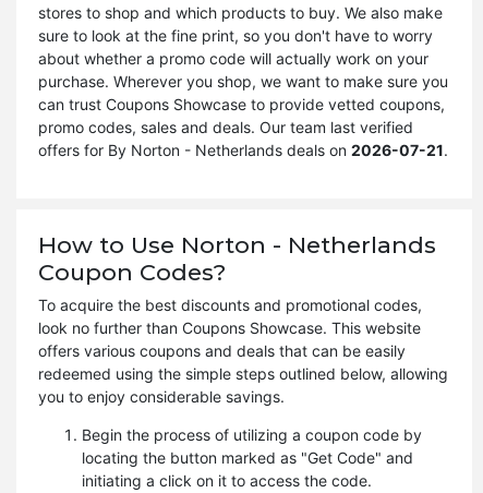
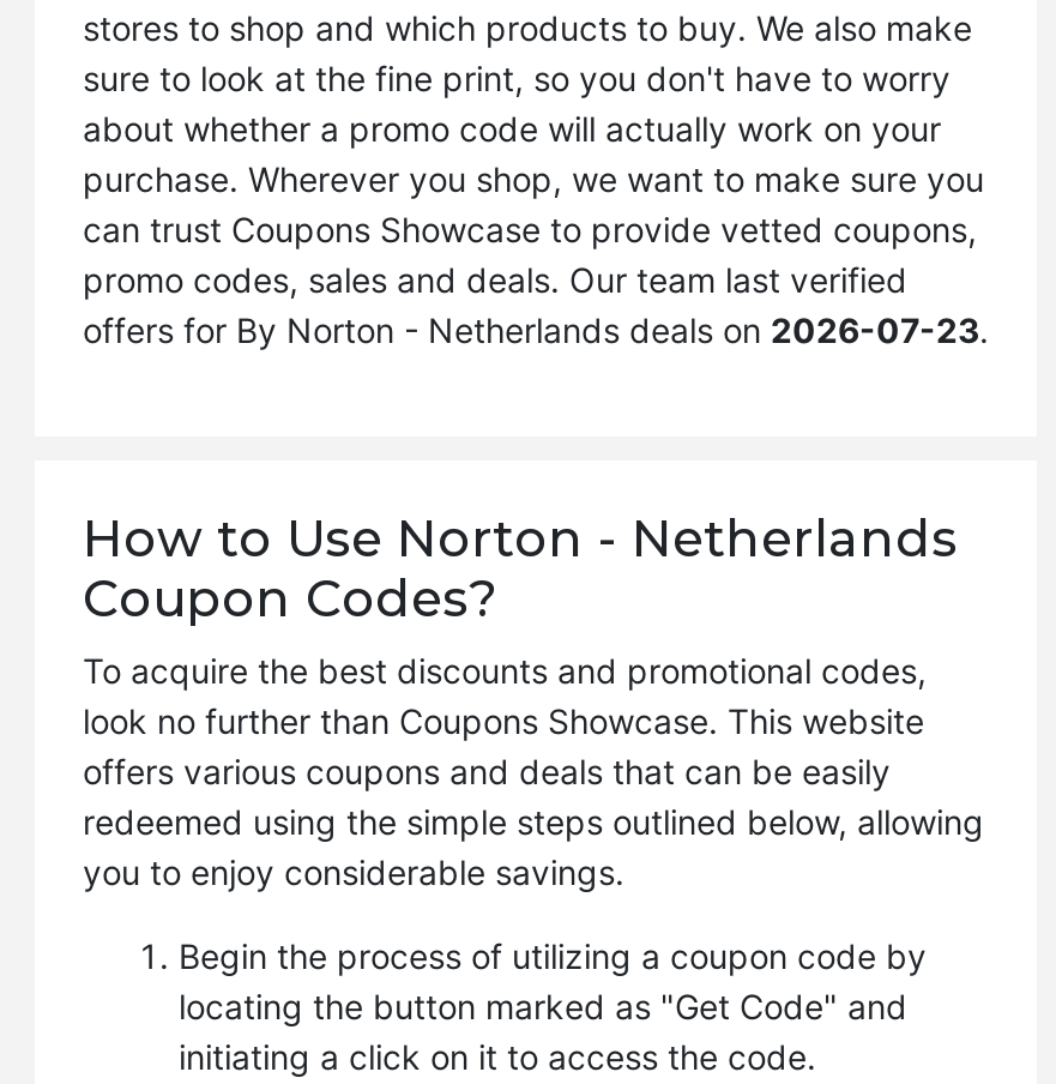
- offers for By Norton - Netherlands deals on 2026-07-21.
+ offers for By Norton - Netherlands deals on 2026-07-23.
